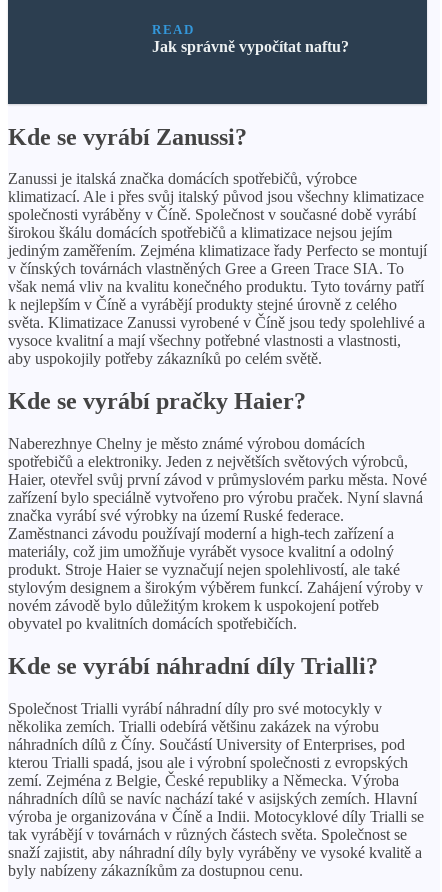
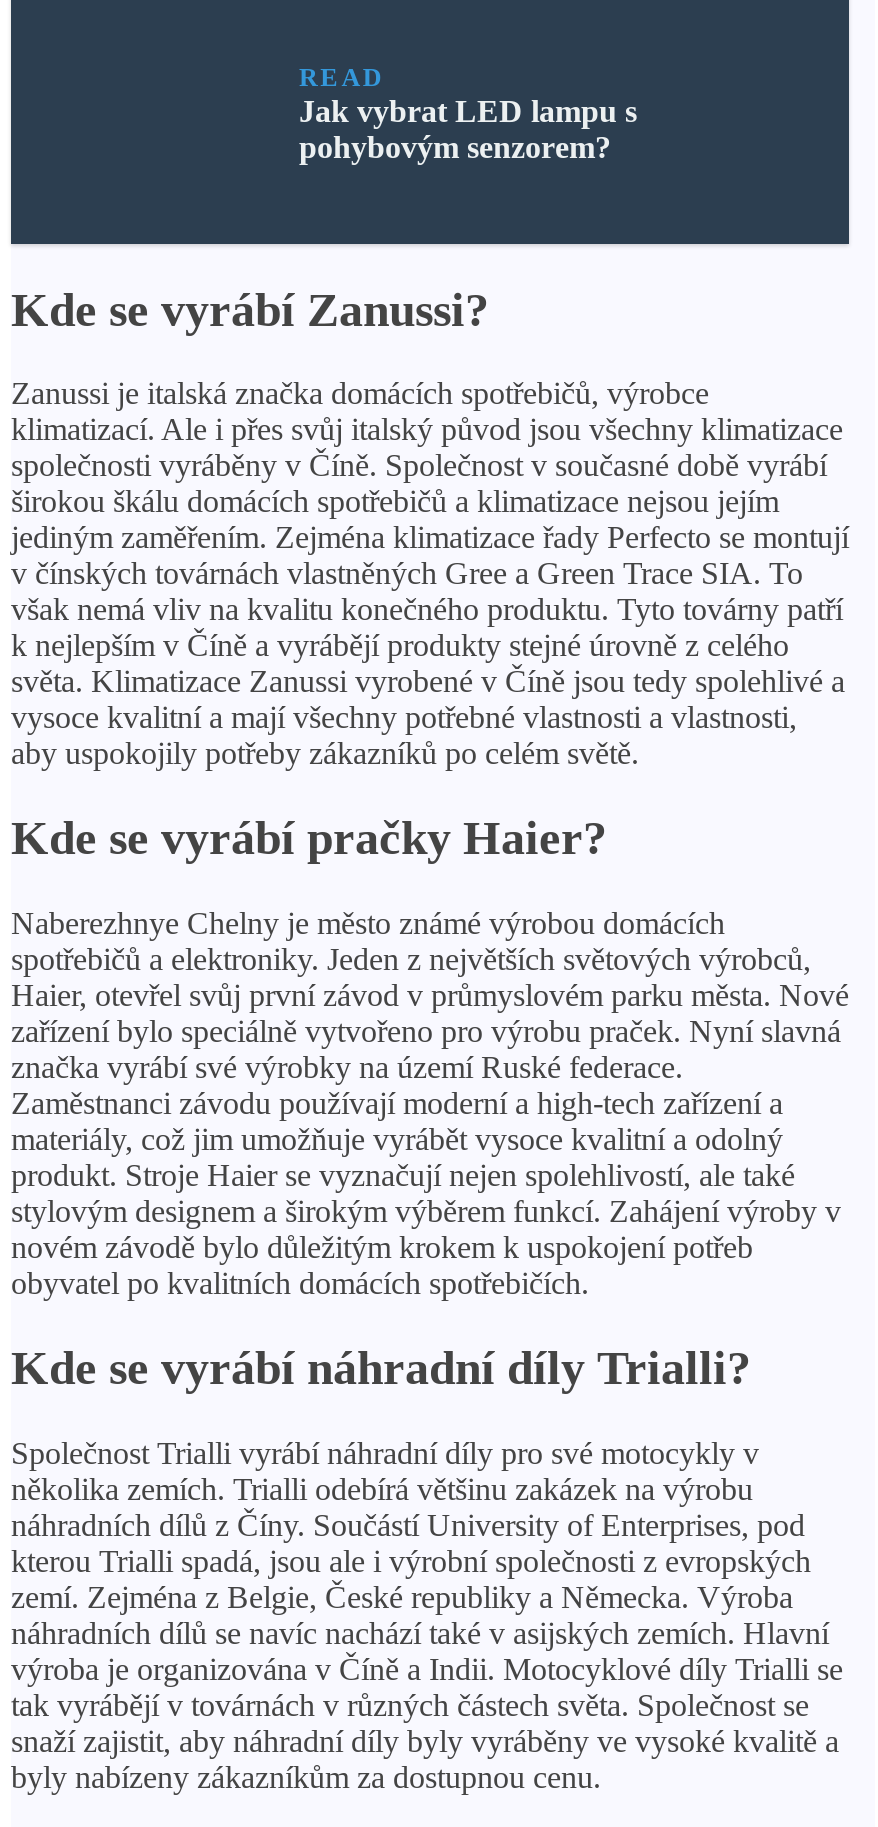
- Jak správně vypočítat naftu?
+ Jak vybrat LED lampu s
+ pohybovým senzorem?
